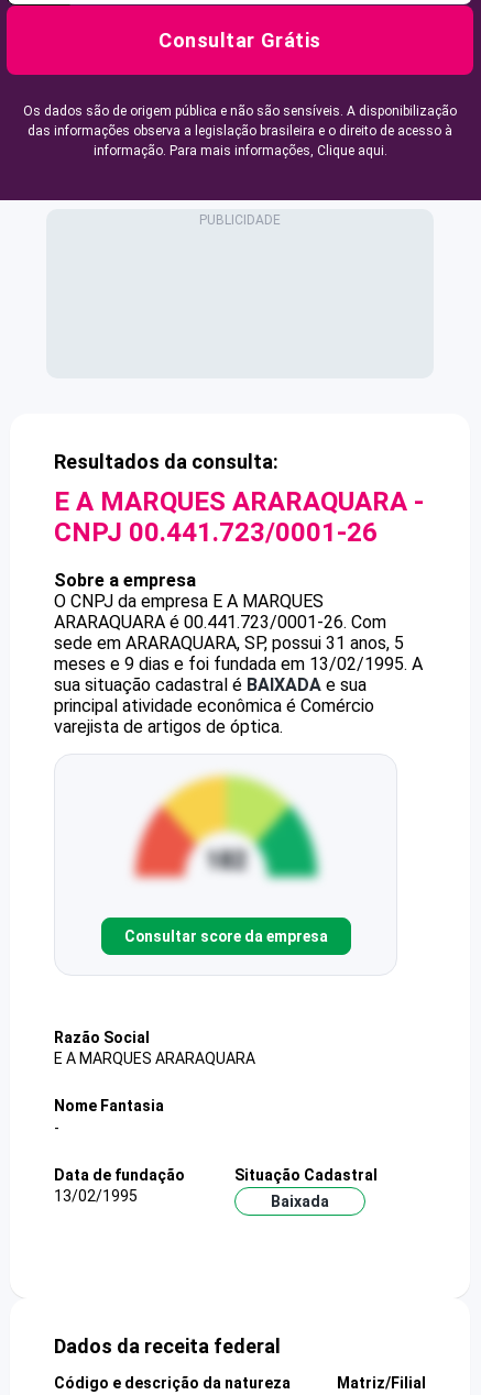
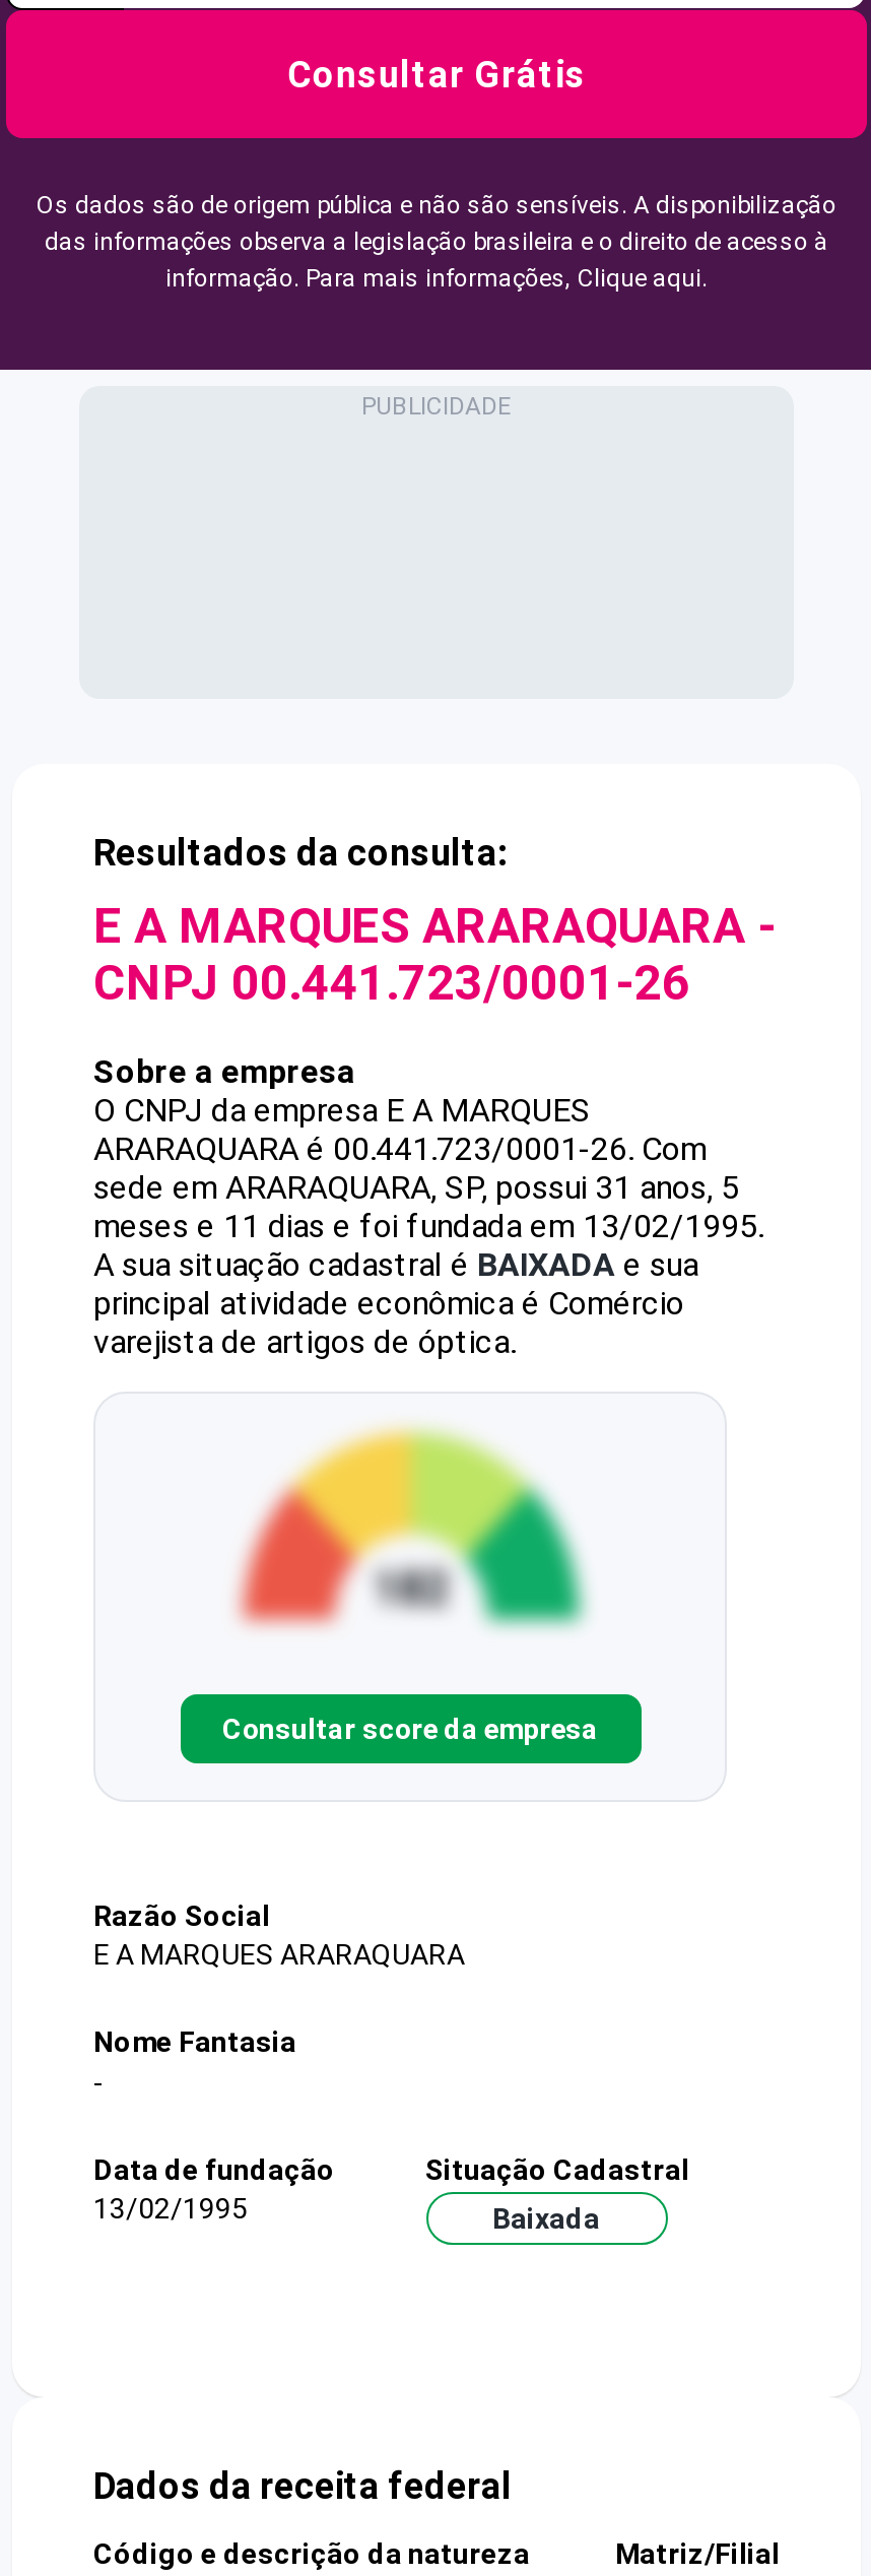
- meses e 9 dias e foi fundada em 13/02/1995. A
- sua situação cadastral é BAIXADA e sua
+ meses e 11 dias e foi fundada em 13/02/1995.
+ A sua situação cadastral é BAIXADA e sua
